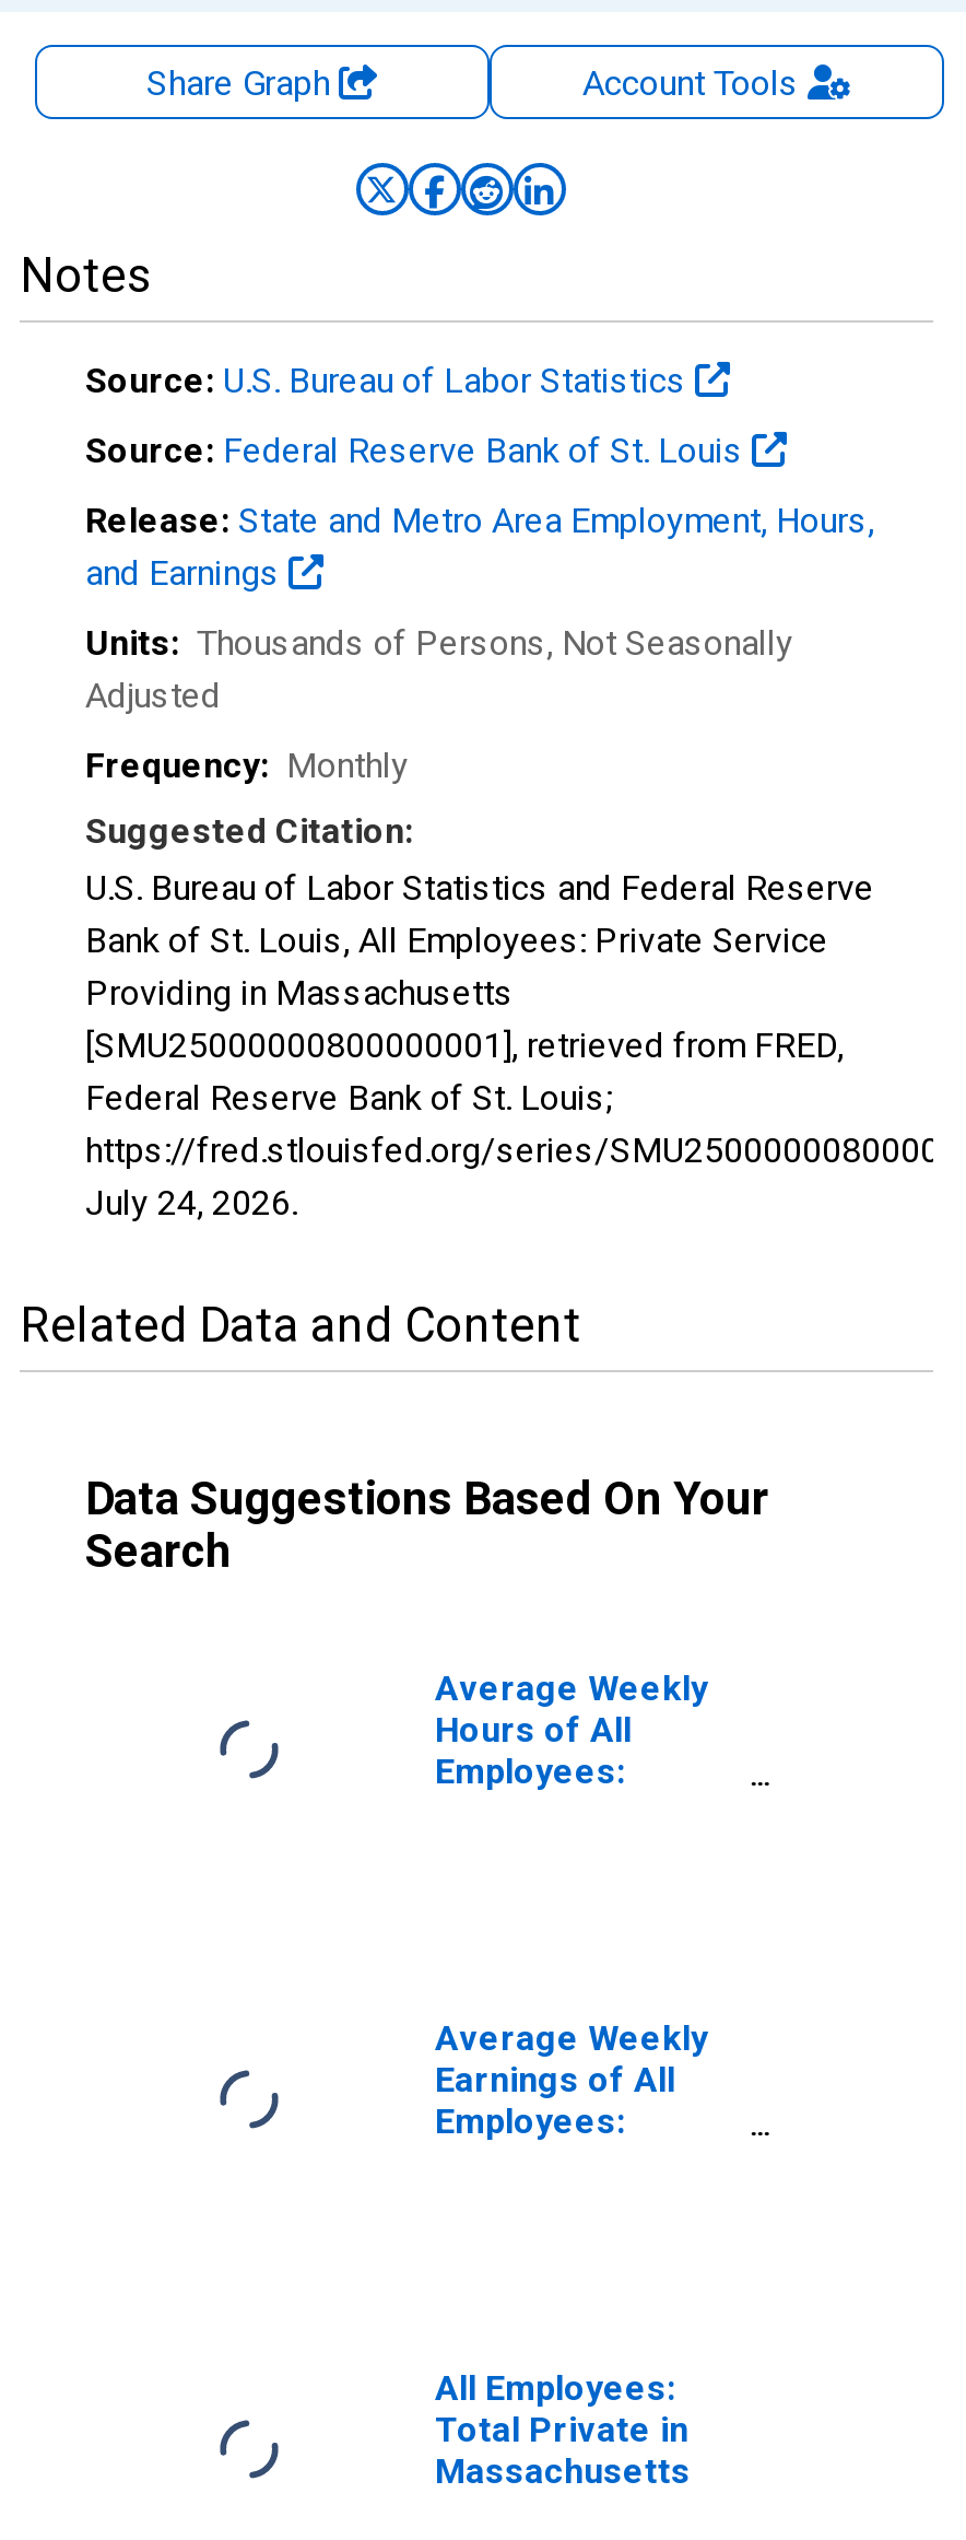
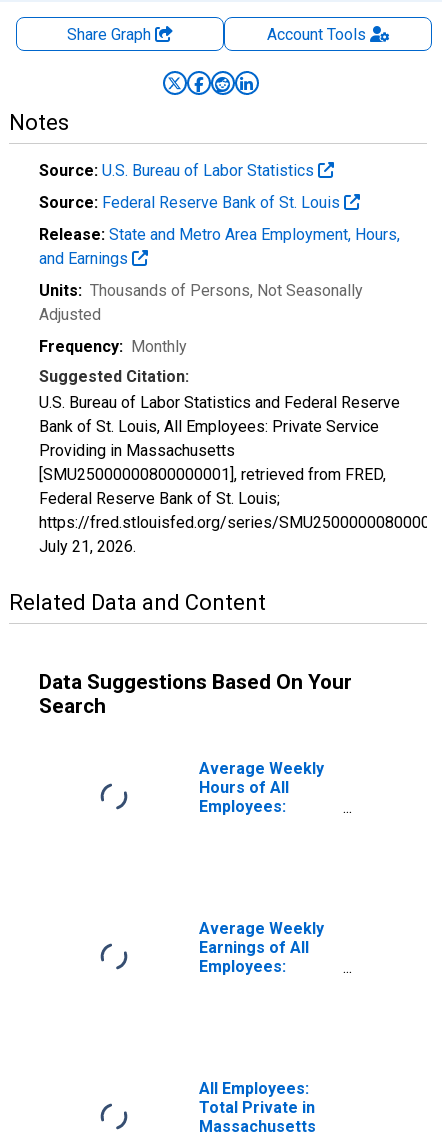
- July 24, 2026.
+ July 21, 2026.
